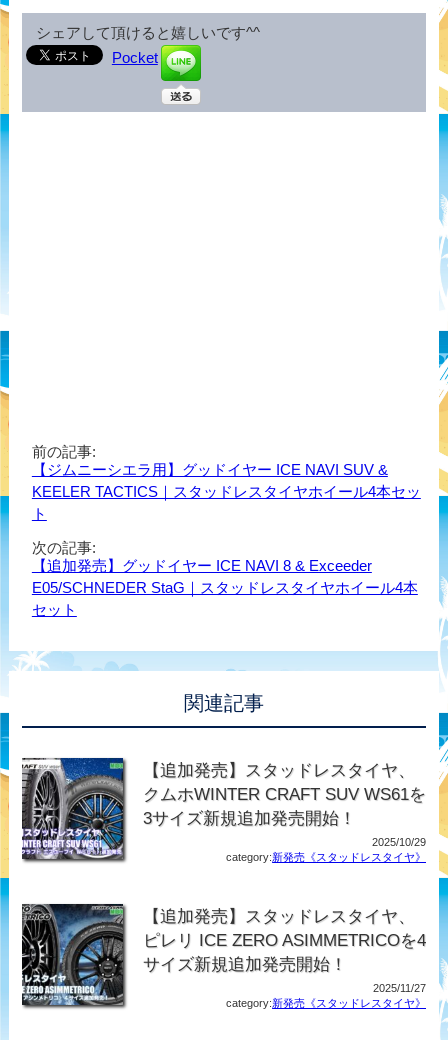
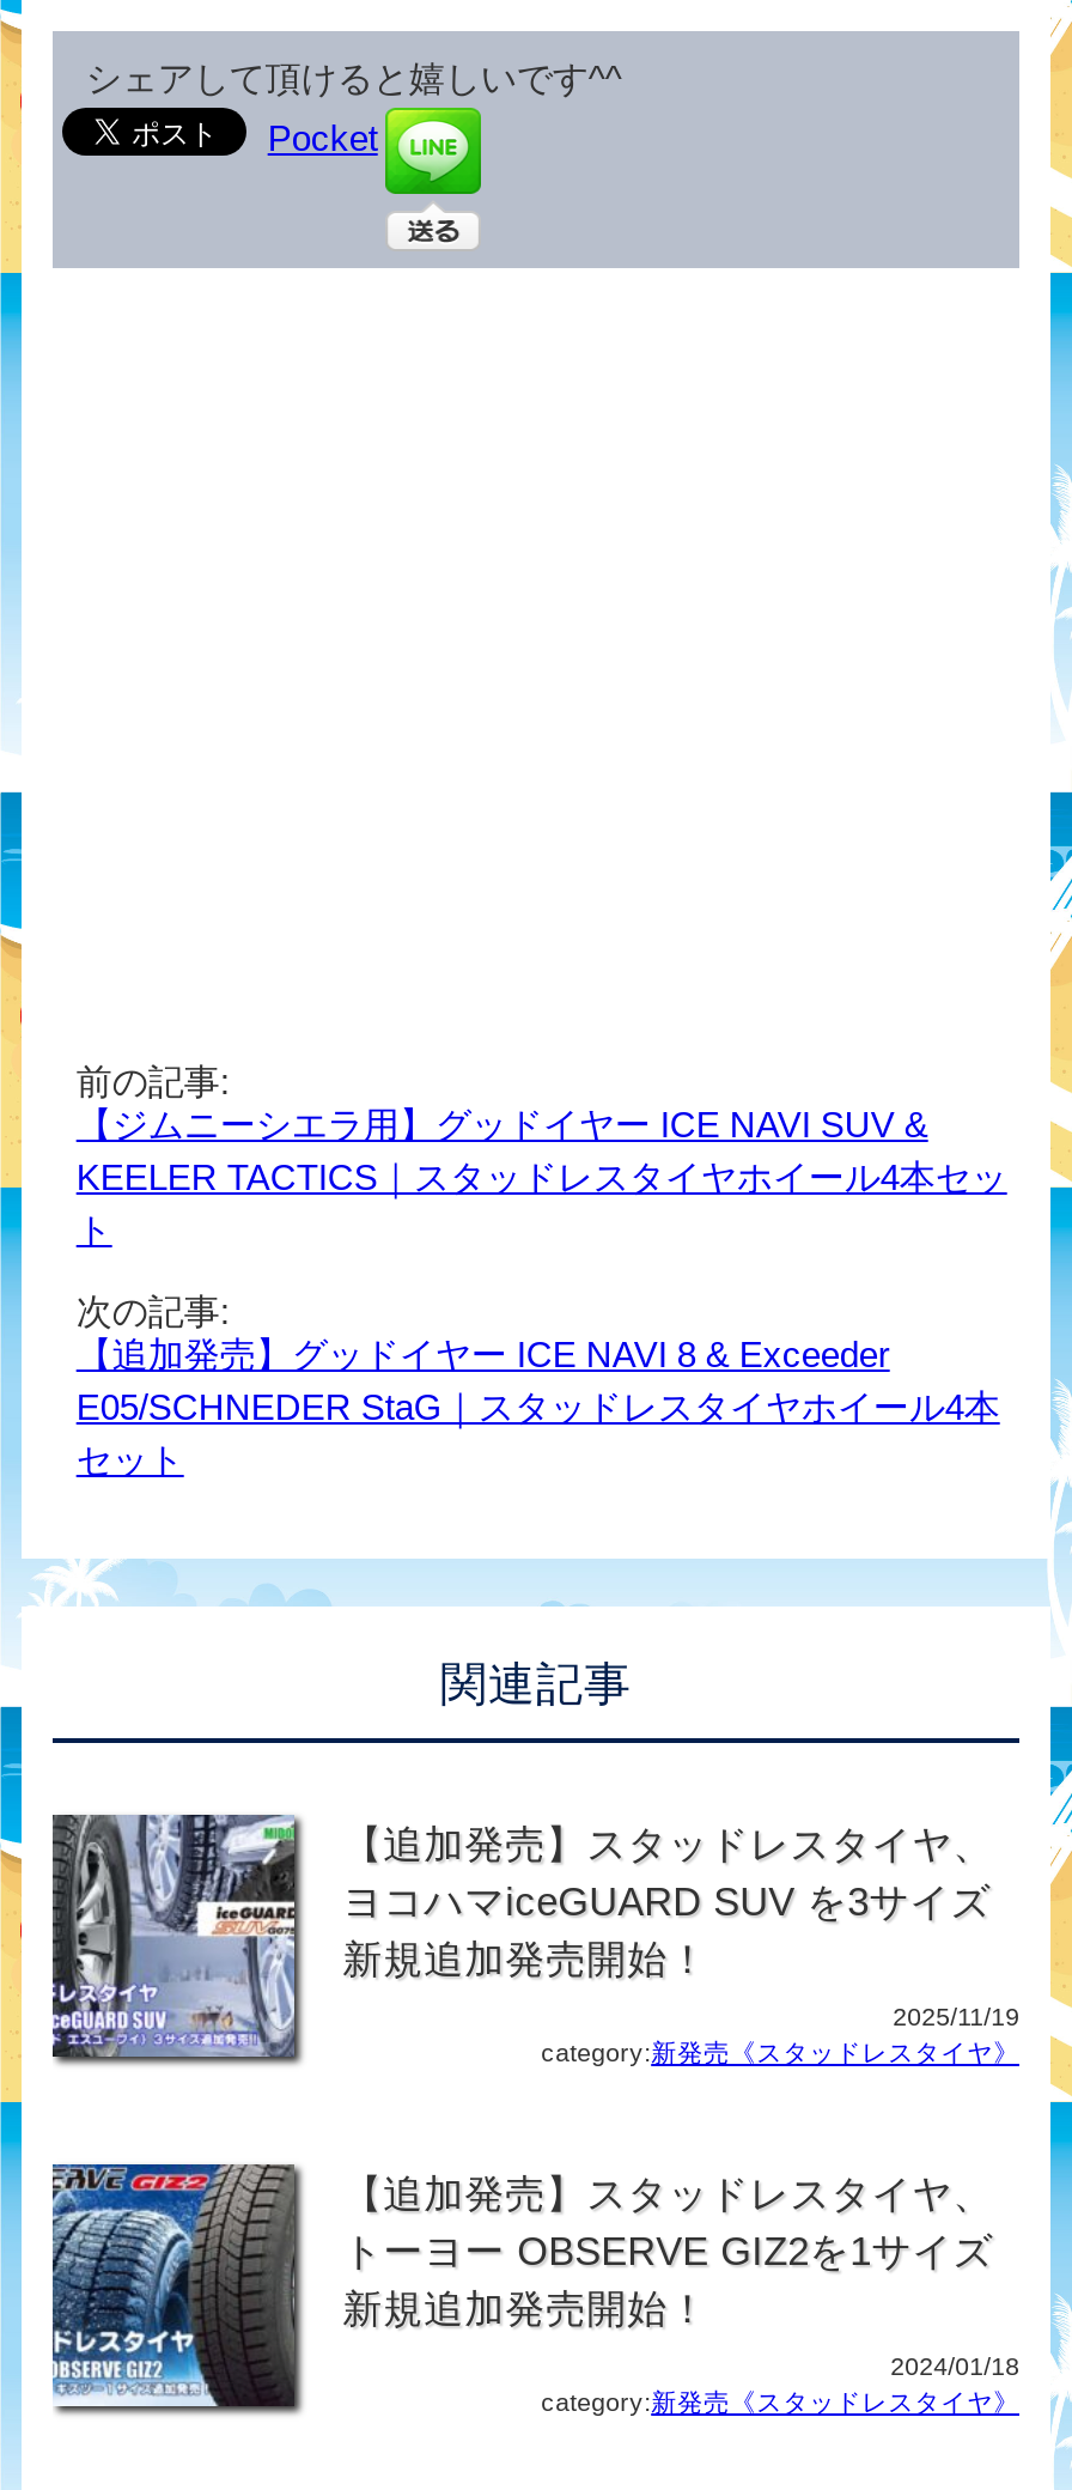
- [image]
- クムホWINTER CRAFT SUV WS61を
- 3サイズ新規追加発売開始！
+ [image]
+ ヨコハマiceGUARD SUV を3サイズ
+ 新規追加発売開始！

- 2025/10/29
+ 2025/11/19

- [image]
- ピレリ ICE ZERO ASIMMETRICOを4
- サイズ新規追加発売開始！
+ [image]
+ トーヨー OBSERVE GIZ2を1サイズ
+ 新規追加発売開始！

- 2025/11/27
+ 2024/01/18
